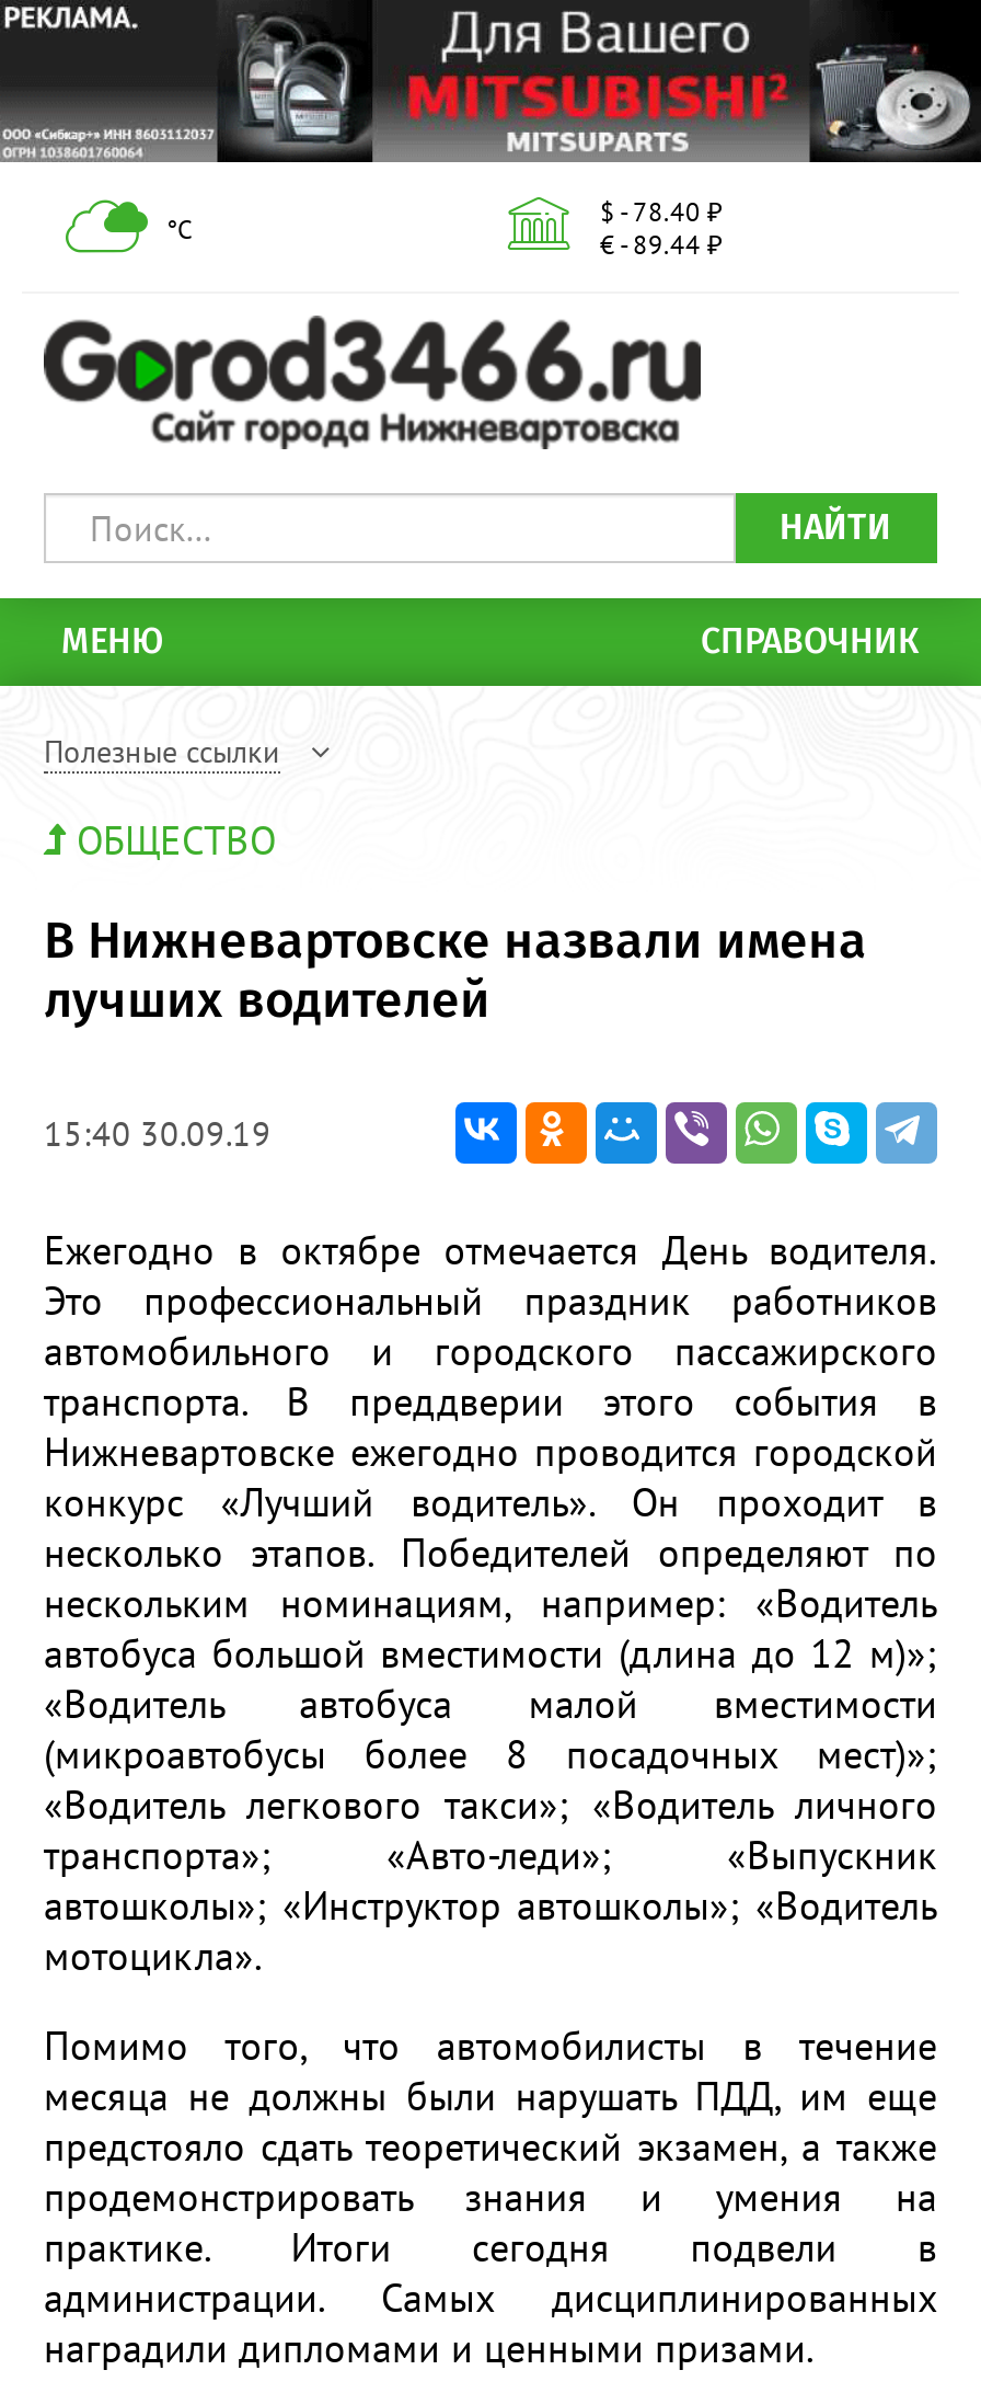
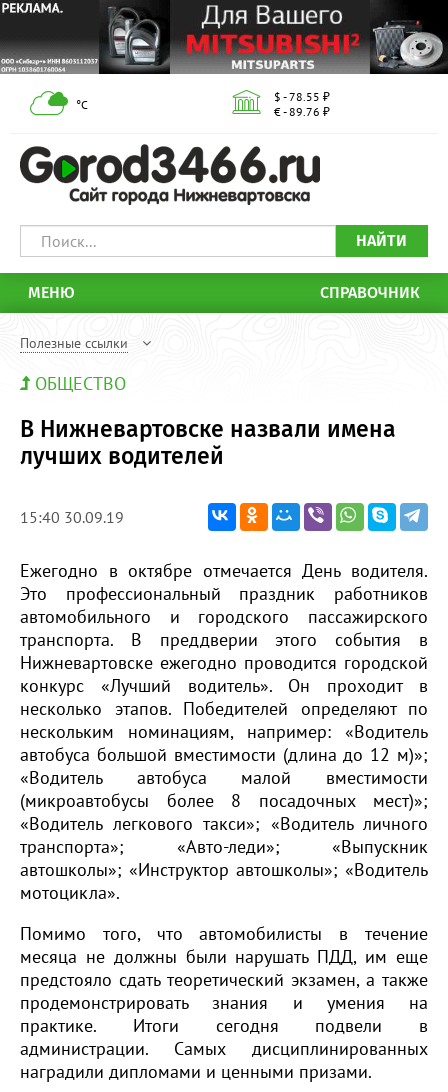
- $ - 78.40 ₽
+ $ - 78.55 ₽

- € - 89.44 ₽
+ € - 89.76 ₽
